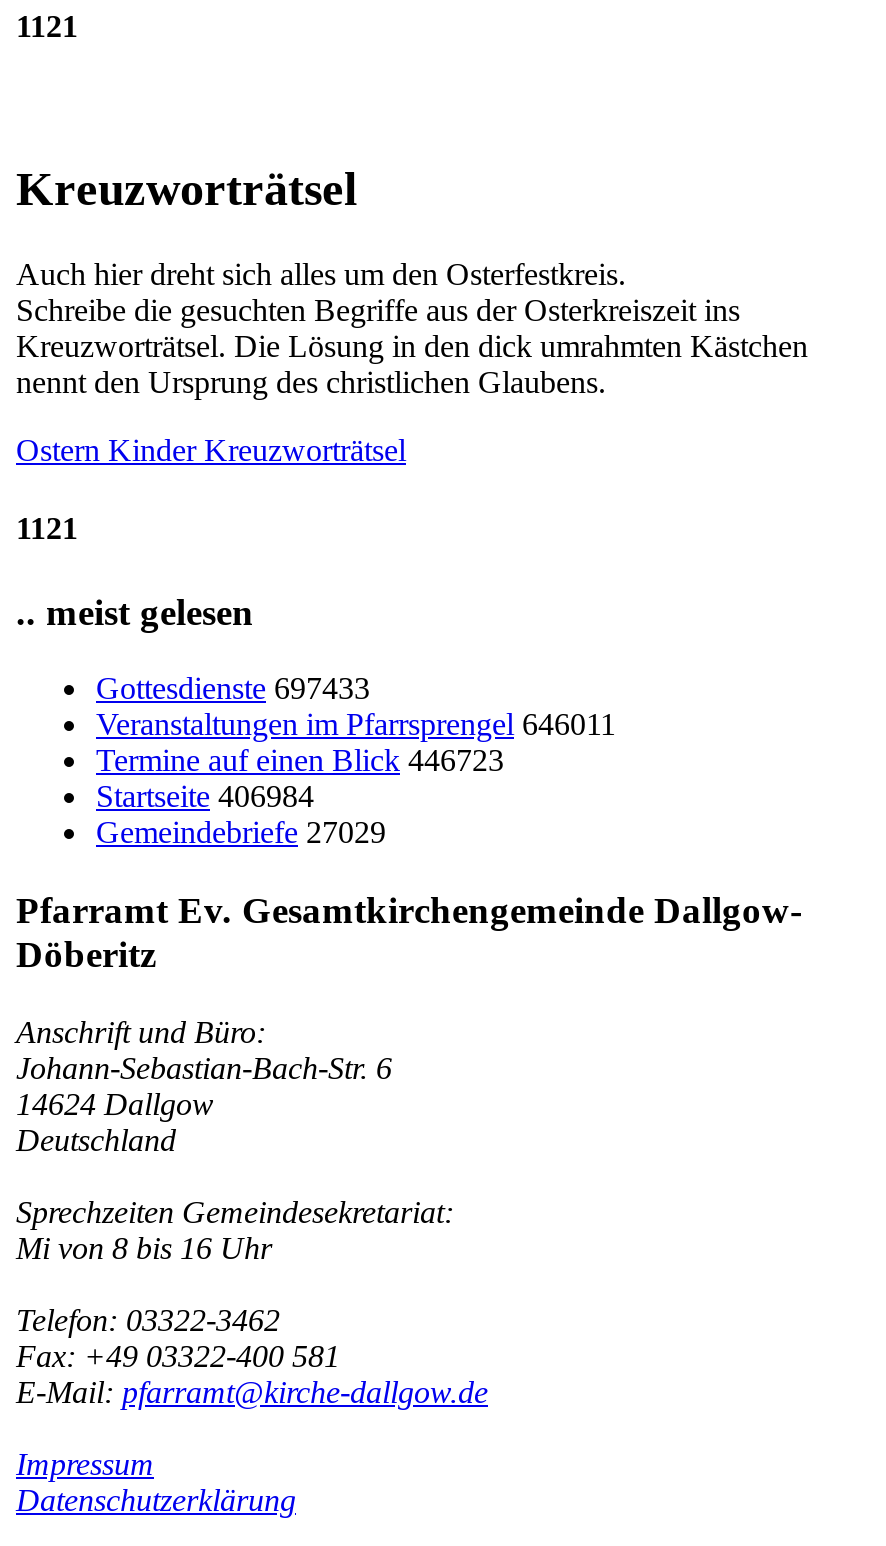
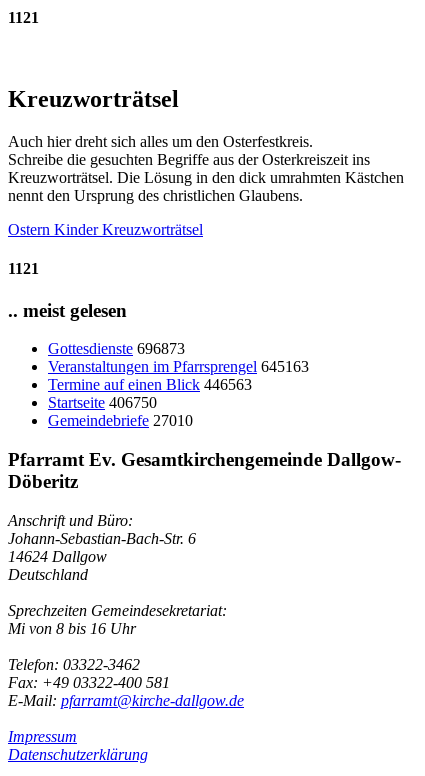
- Gottesdienste 697433
+ Gottesdienste 696873

- Veranstaltungen im Pfarrsprengel 646011
+ Veranstaltungen im Pfarrsprengel 645163

- Termine auf einen Blick 446723
+ Termine auf einen Blick 446563

- Startseite 406984
+ Startseite 406750

- Gemeindebriefe 27029
+ Gemeindebriefe 27010
